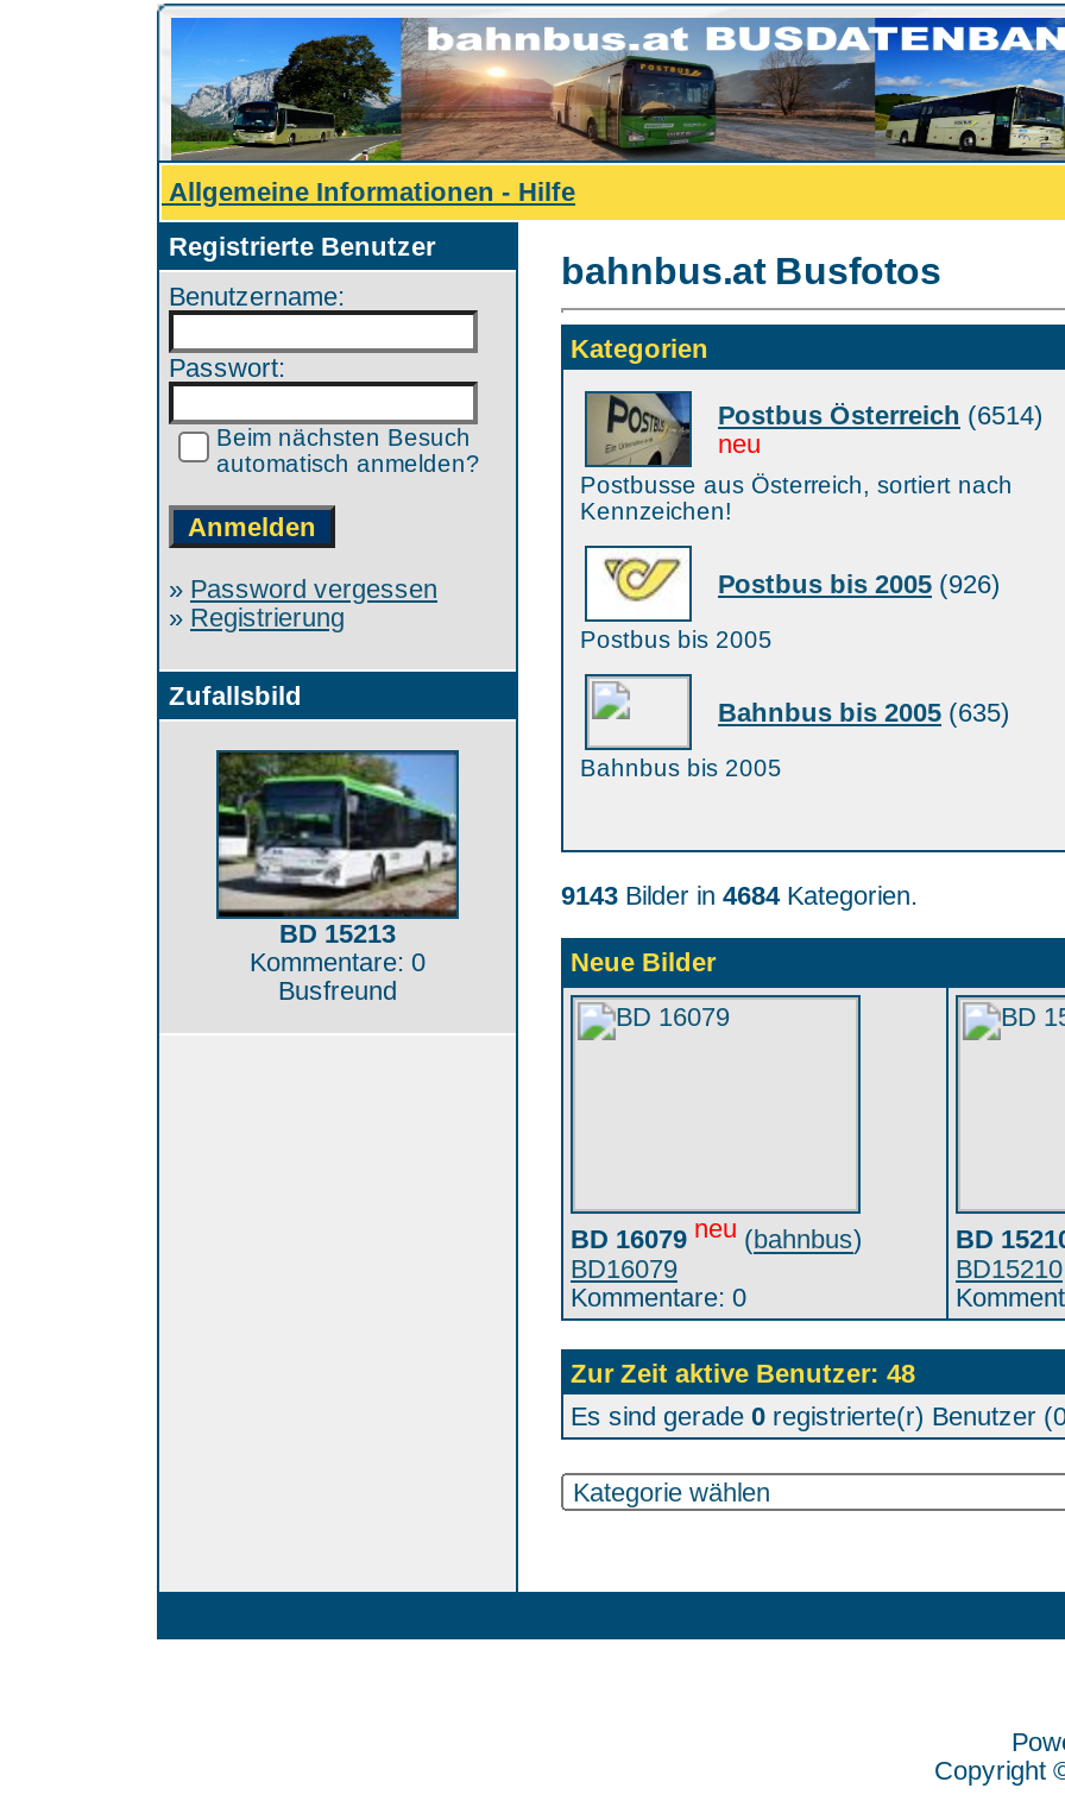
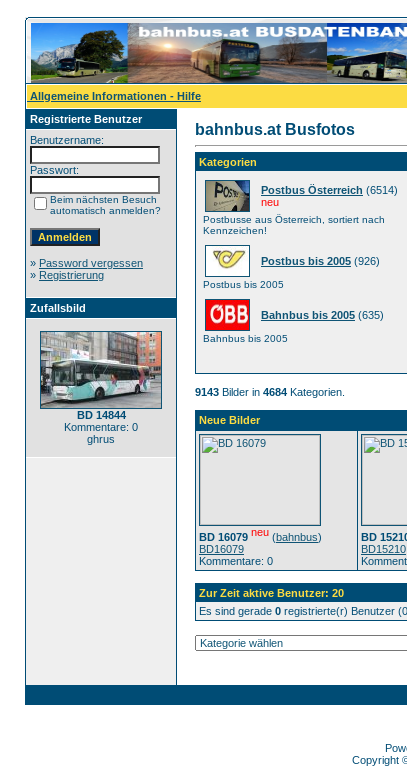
- [image]
+ [image]

- [image]
- BD 15213
+ [image]
+ BD 14844

- Busfreund
+ ghrus

- Zur Zeit aktive Benutzer: 48
+ Zur Zeit aktive Benutzer: 20
